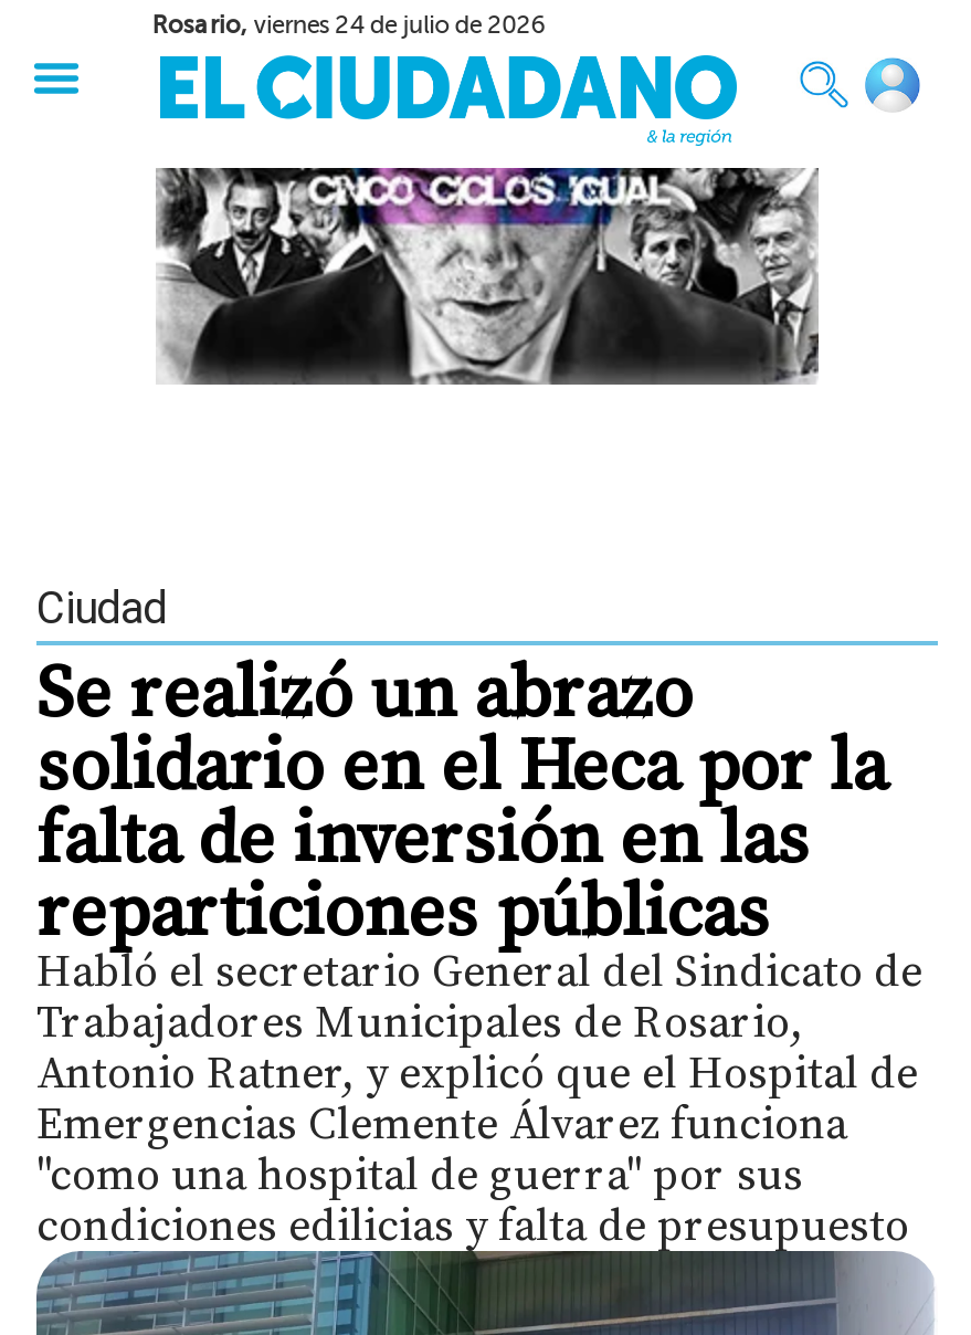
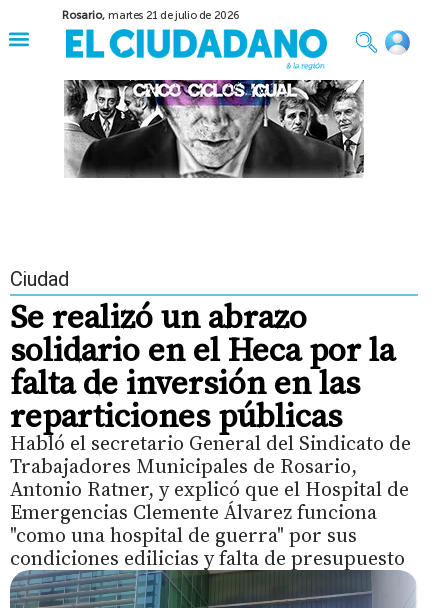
- Rosario, viernes 24 de julio de 2026
+ Rosario, martes 21 de julio de 2026
